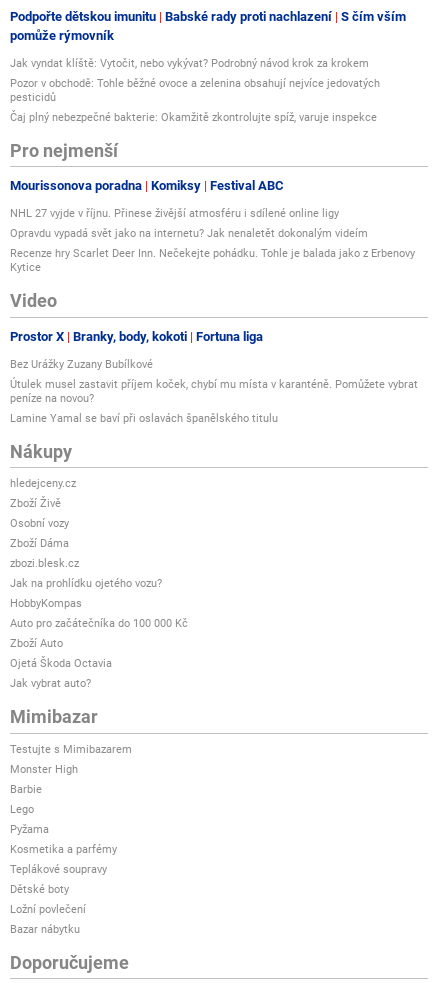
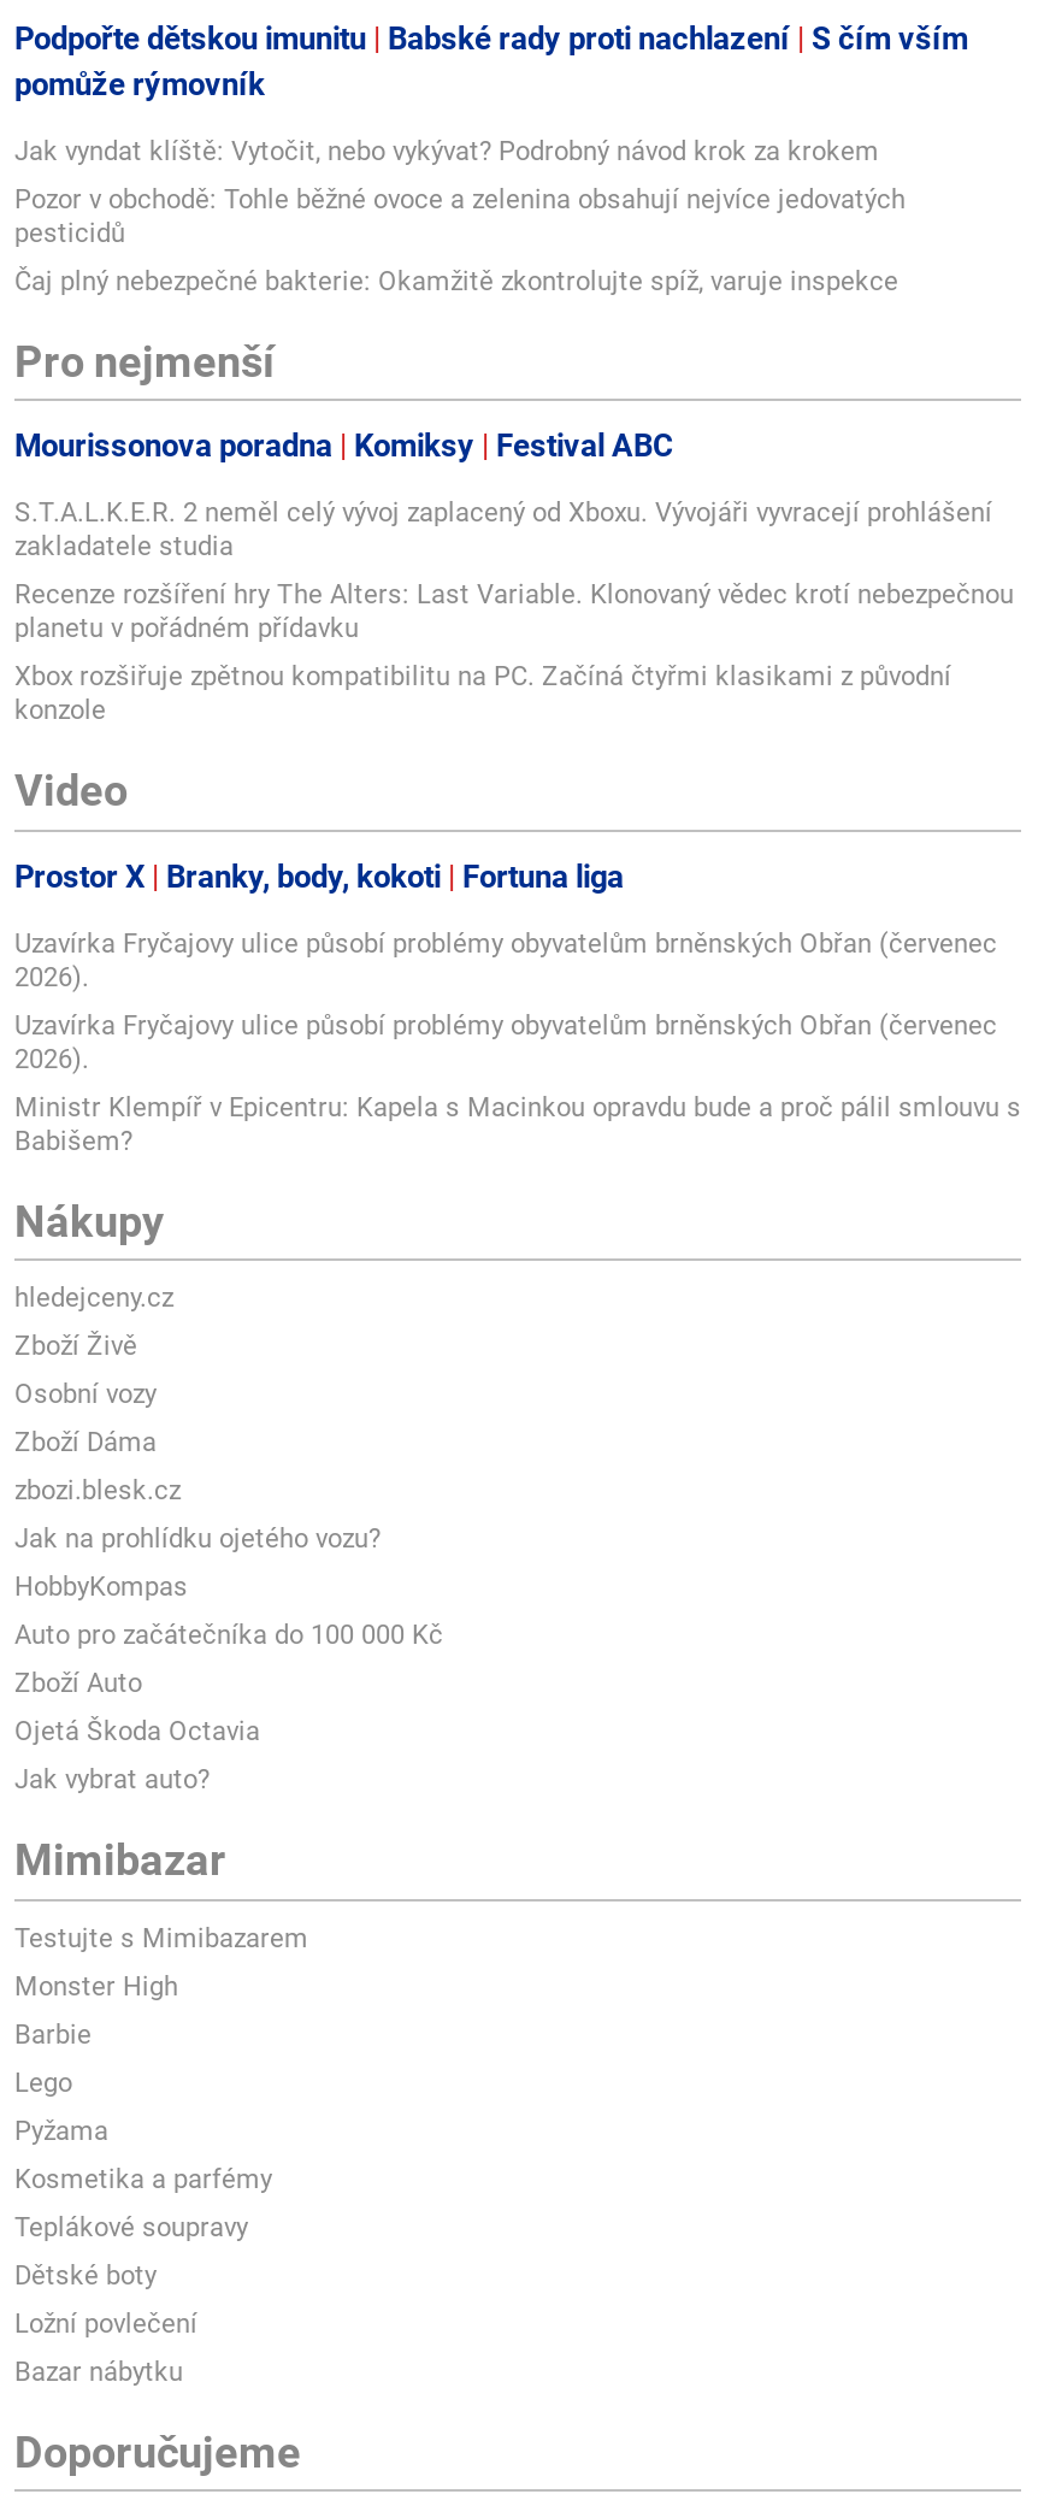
- NHL 27 vyjde v říjnu. Přinese živější atmosféru i sdílené online ligy
+ S.T.A.L.K.E.R. 2 neměl celý vývoj zaplacený od Xboxu. Vývojáři vyvracejí prohlášení
+ zakladatele studia

- Opravdu vypadá svět jako na internetu? Jak nenaletět dokonalým videím
+ Recenze rozšíření hry The Alters: Last Variable. Klonovaný vědec krotí nebezpečnou
+ planetu v pořádném přídavku

- Recenze hry Scarlet Deer Inn. Nečekejte pohádku. Tohle je balada jako z Erbenovy
- Kytice
+ Xbox rozšiřuje zpětnou kompatibilitu na PC. Začíná čtyřmi klasikami z původní
+ konzole

- Bez Urážky Zuzany Bubílkové
+ Uzavírka Fryčajovy ulice působí problémy obyvatelům brněnských Obřan (červenec
+ 2026).

- Útulek musel zastavit příjem koček, chybí mu místa v karanténě. Pomůžete vybrat
- peníze na novou?
+ Uzavírka Fryčajovy ulice působí problémy obyvatelům brněnských Obřan (červenec
+ 2026).

- Lamine Yamal se baví při oslavách španělského titulu
+ Ministr Klempíř v Epicentru: Kapela s Macinkou opravdu bude a proč pálil smlouvu s
+ Babišem?
